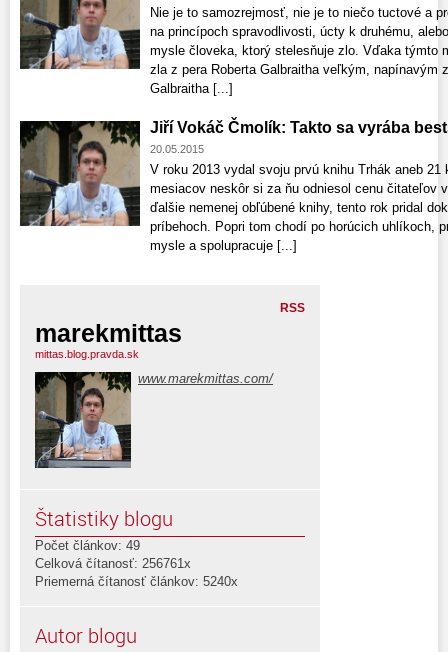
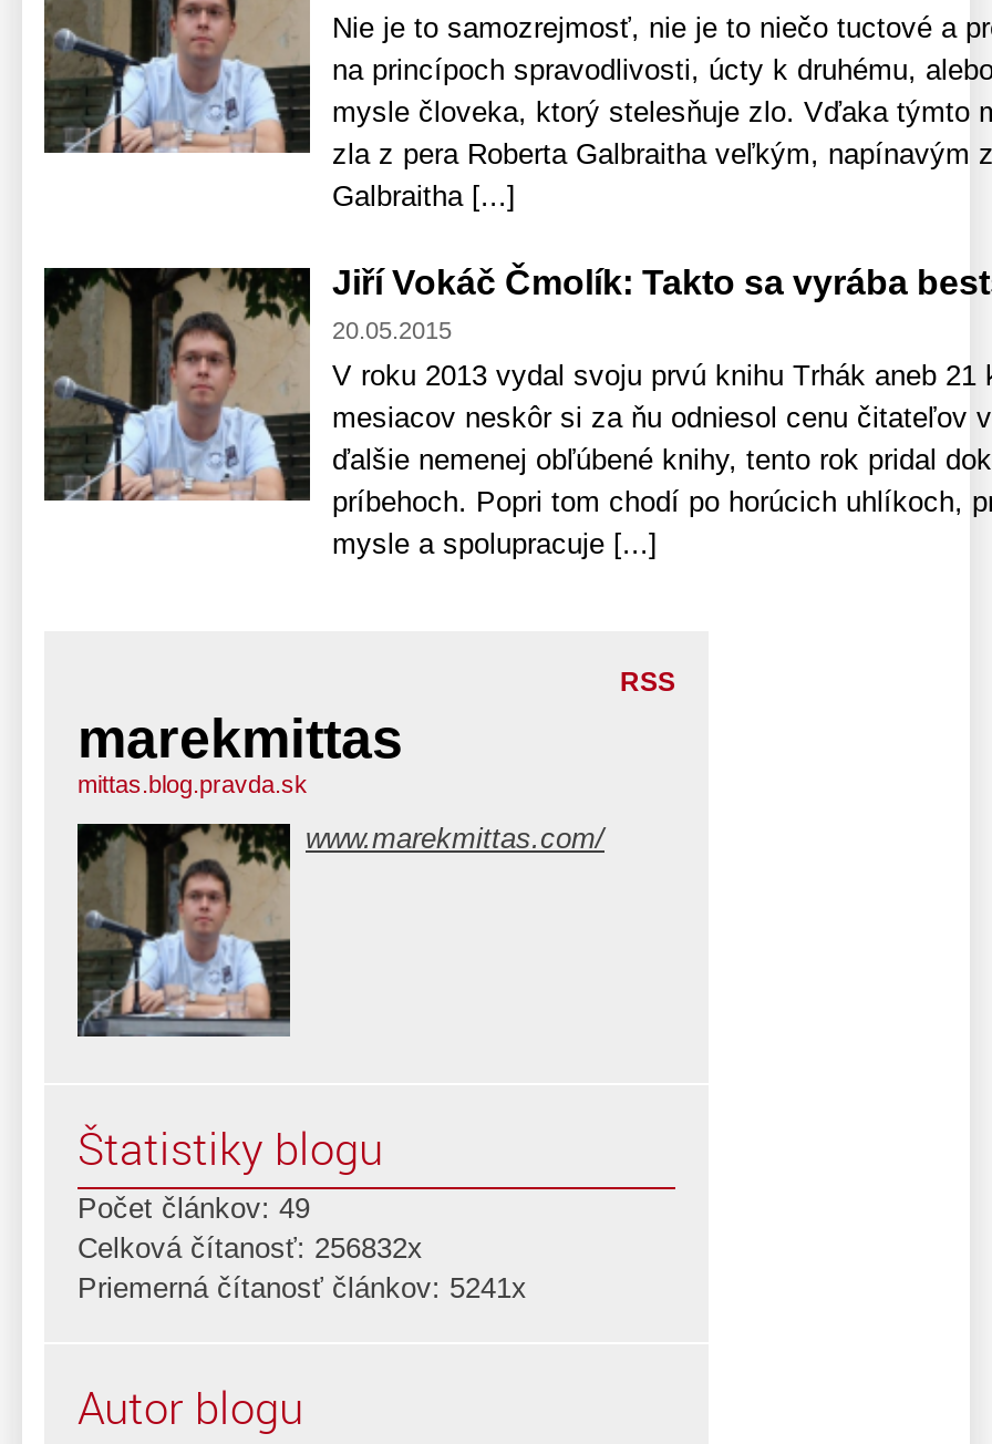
- Celková čítanosť: 256761x
+ Celková čítanosť: 256832x

- Priemerná čítanosť článkov: 5240x
+ Priemerná čítanosť článkov: 5241x
